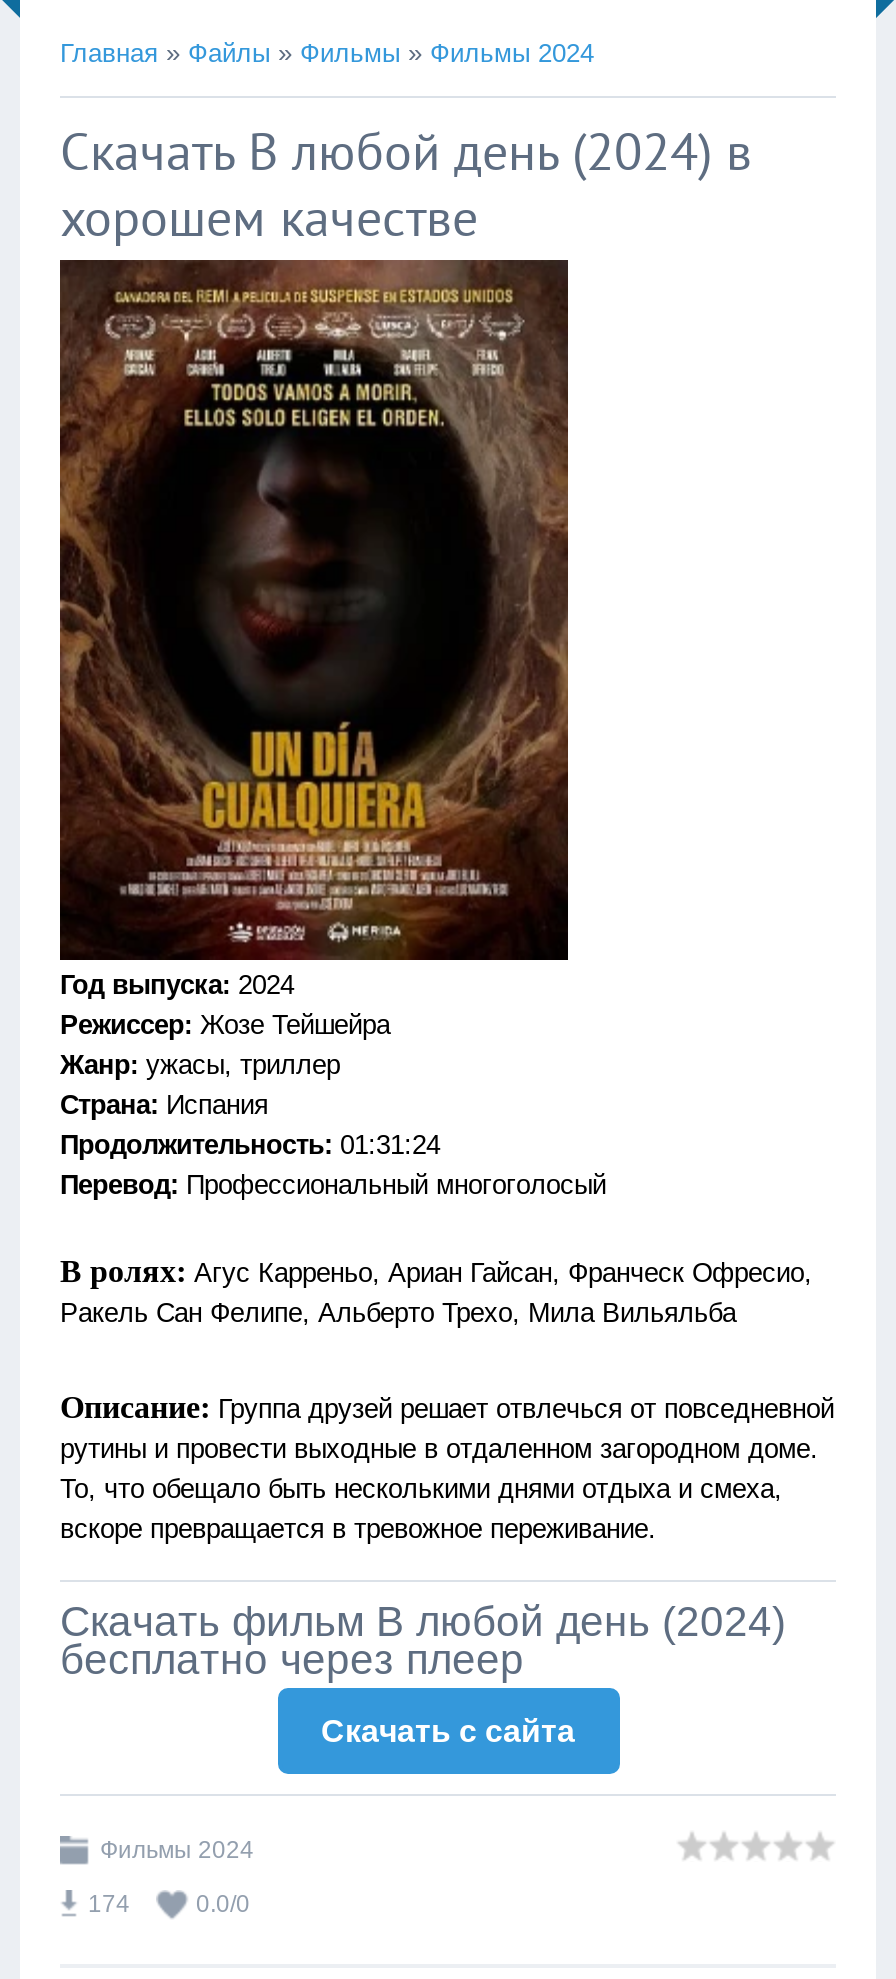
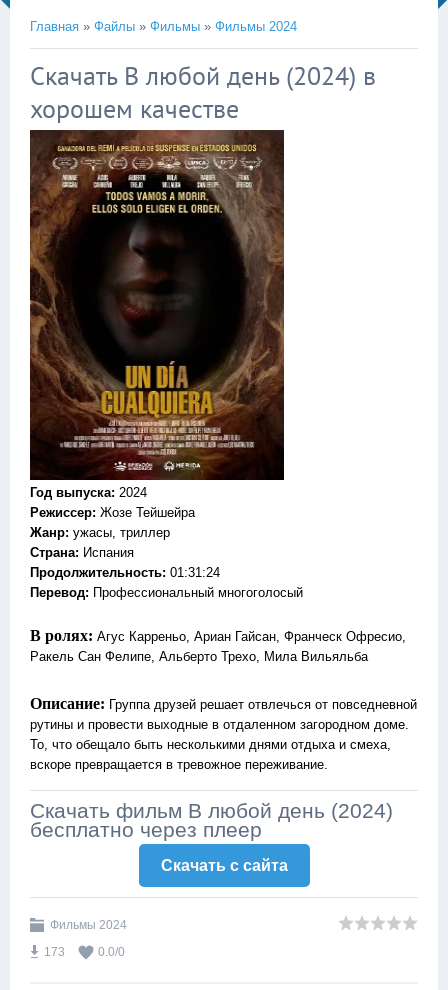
- 174
+ 173
